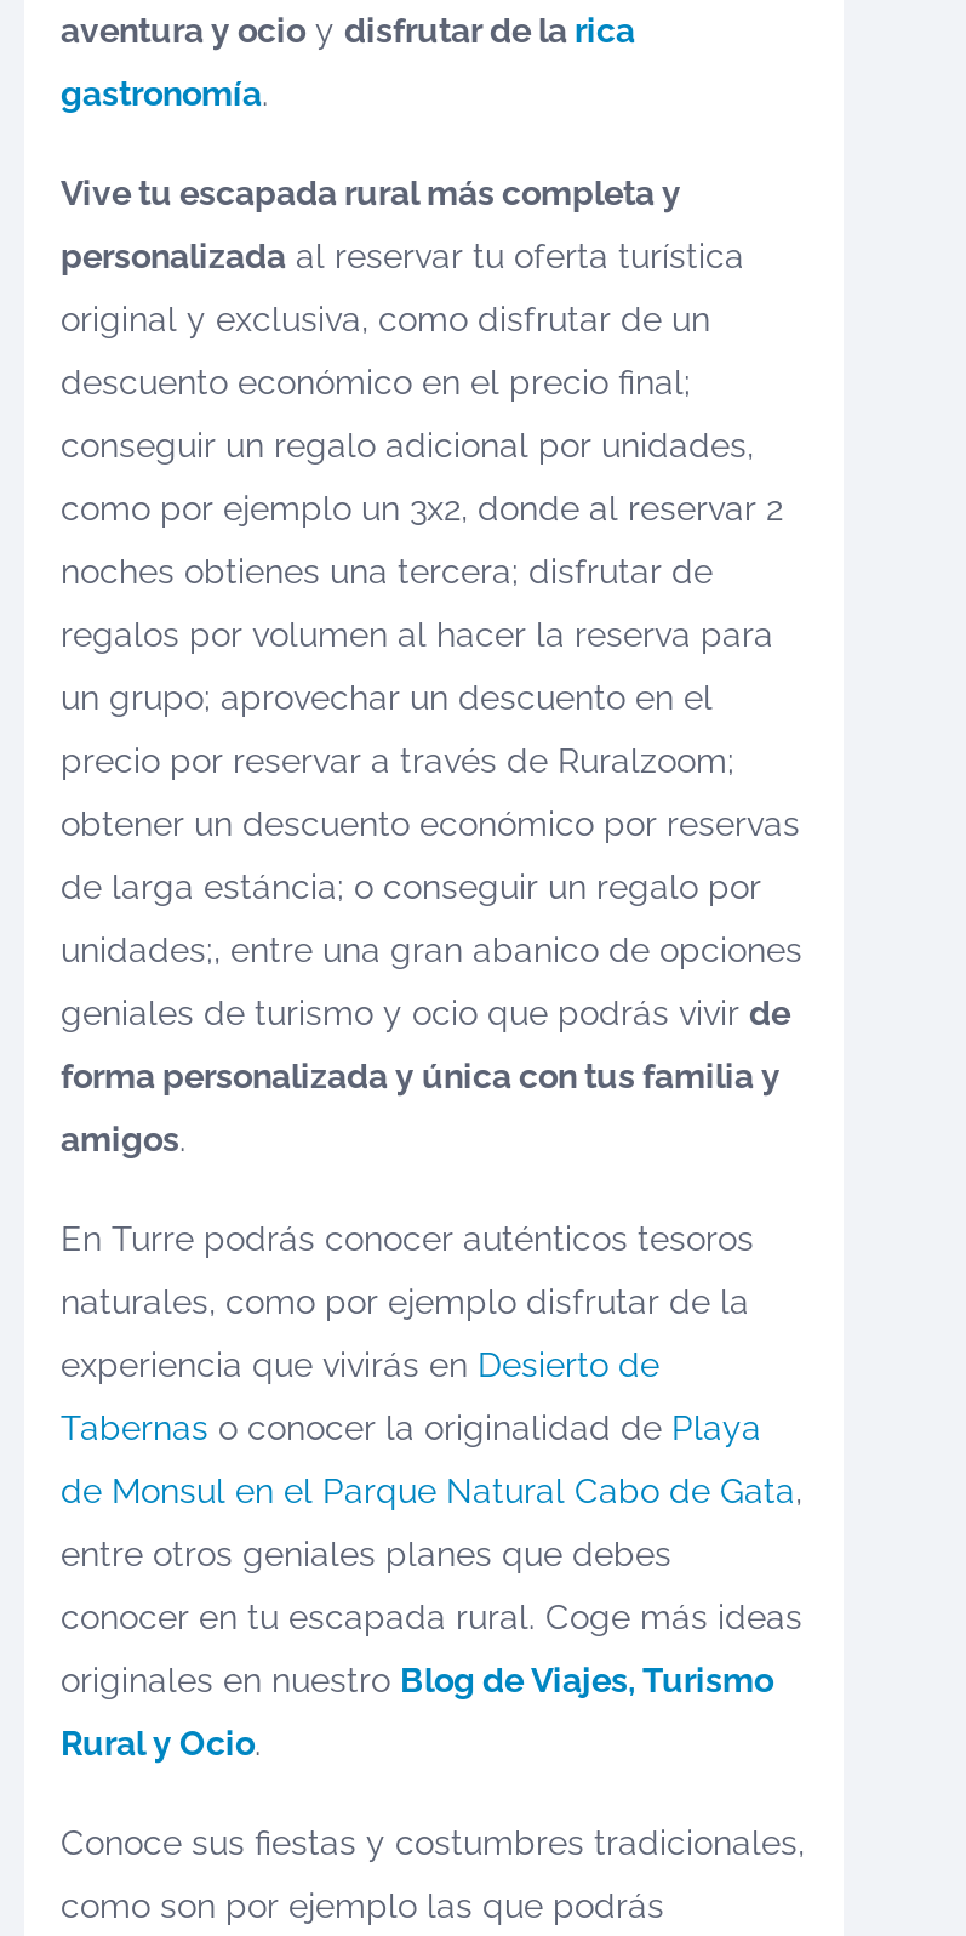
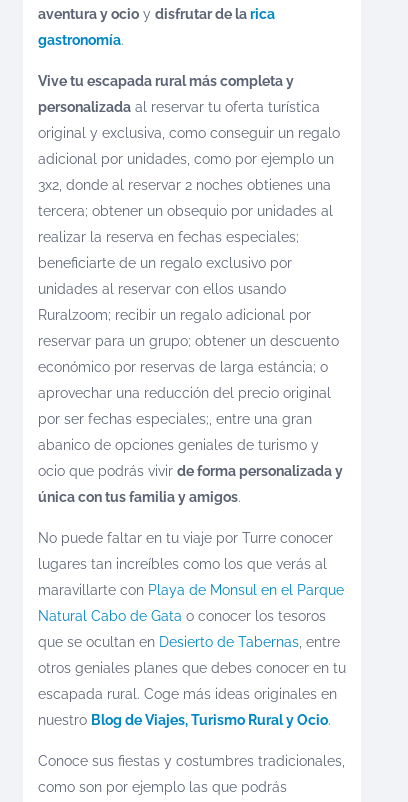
- original y exclusiva, como disfrutar de un
+ original y exclusiva, como conseguir un regalo

- descuento económico en el precio final;
+ adicional por unidades, como por ejemplo un

- conseguir un regalo adicional por unidades,
+ 3x2, donde al reservar 2 noches obtienes una

- como por ejemplo un 3x2, donde al reservar 2
+ tercera; obtener un obsequio por unidades al

- noches obtienes una tercera; disfrutar de
+ realizar la reserva en fechas especiales;

- regalos por volumen al hacer la reserva para
+ beneficiarte de un regalo exclusivo por

- un grupo; aprovechar un descuento en el
+ unidades al reservar con ellos usando

- precio por reservar a través de Ruralzoom;
+ Ruralzoom; recibir un regalo adicional por

- obtener un descuento económico por reservas
+ reservar para un grupo; obtener un descuento

- de larga estáncia; o conseguir un regalo por
+ económico por reservas de larga estáncia; o

- unidades;, entre una gran abanico de opciones
+ aprovechar una reducción del precio original

- geniales de turismo y ocio que podrás vivir de
+ por ser fechas especiales;, entre una gran

- forma personalizada y única con tus familia y
+ abanico de opciones geniales de turismo y

- amigos.
+ ocio que podrás vivir de forma personalizada y

- En Turre podrás conocer auténticos tesoros
+ única con tus familia y amigos.

- naturales, como por ejemplo disfrutar de la
+ No puede faltar en tu viaje por Turre conocer

- experiencia que vivirás en Desierto de
+ lugares tan increíbles como los que verás al

- Tabernas o conocer la originalidad de Playa
+ maravillarte con Playa de Monsul en el Parque

- de Monsul en el Parque Natural Cabo de Gata,
+ Natural Cabo de Gata o conocer los tesoros

- entre otros geniales planes que debes
+ que se ocultan en Desierto de Tabernas, entre

- conocer en tu escapada rural. Coge más ideas
+ otros geniales planes que debes conocer en tu

- originales en nuestro Blog de Viajes, Turismo
+ escapada rural. Coge más ideas originales en

- Rural y Ocio.
+ nuestro Blog de Viajes, Turismo Rural y Ocio.
